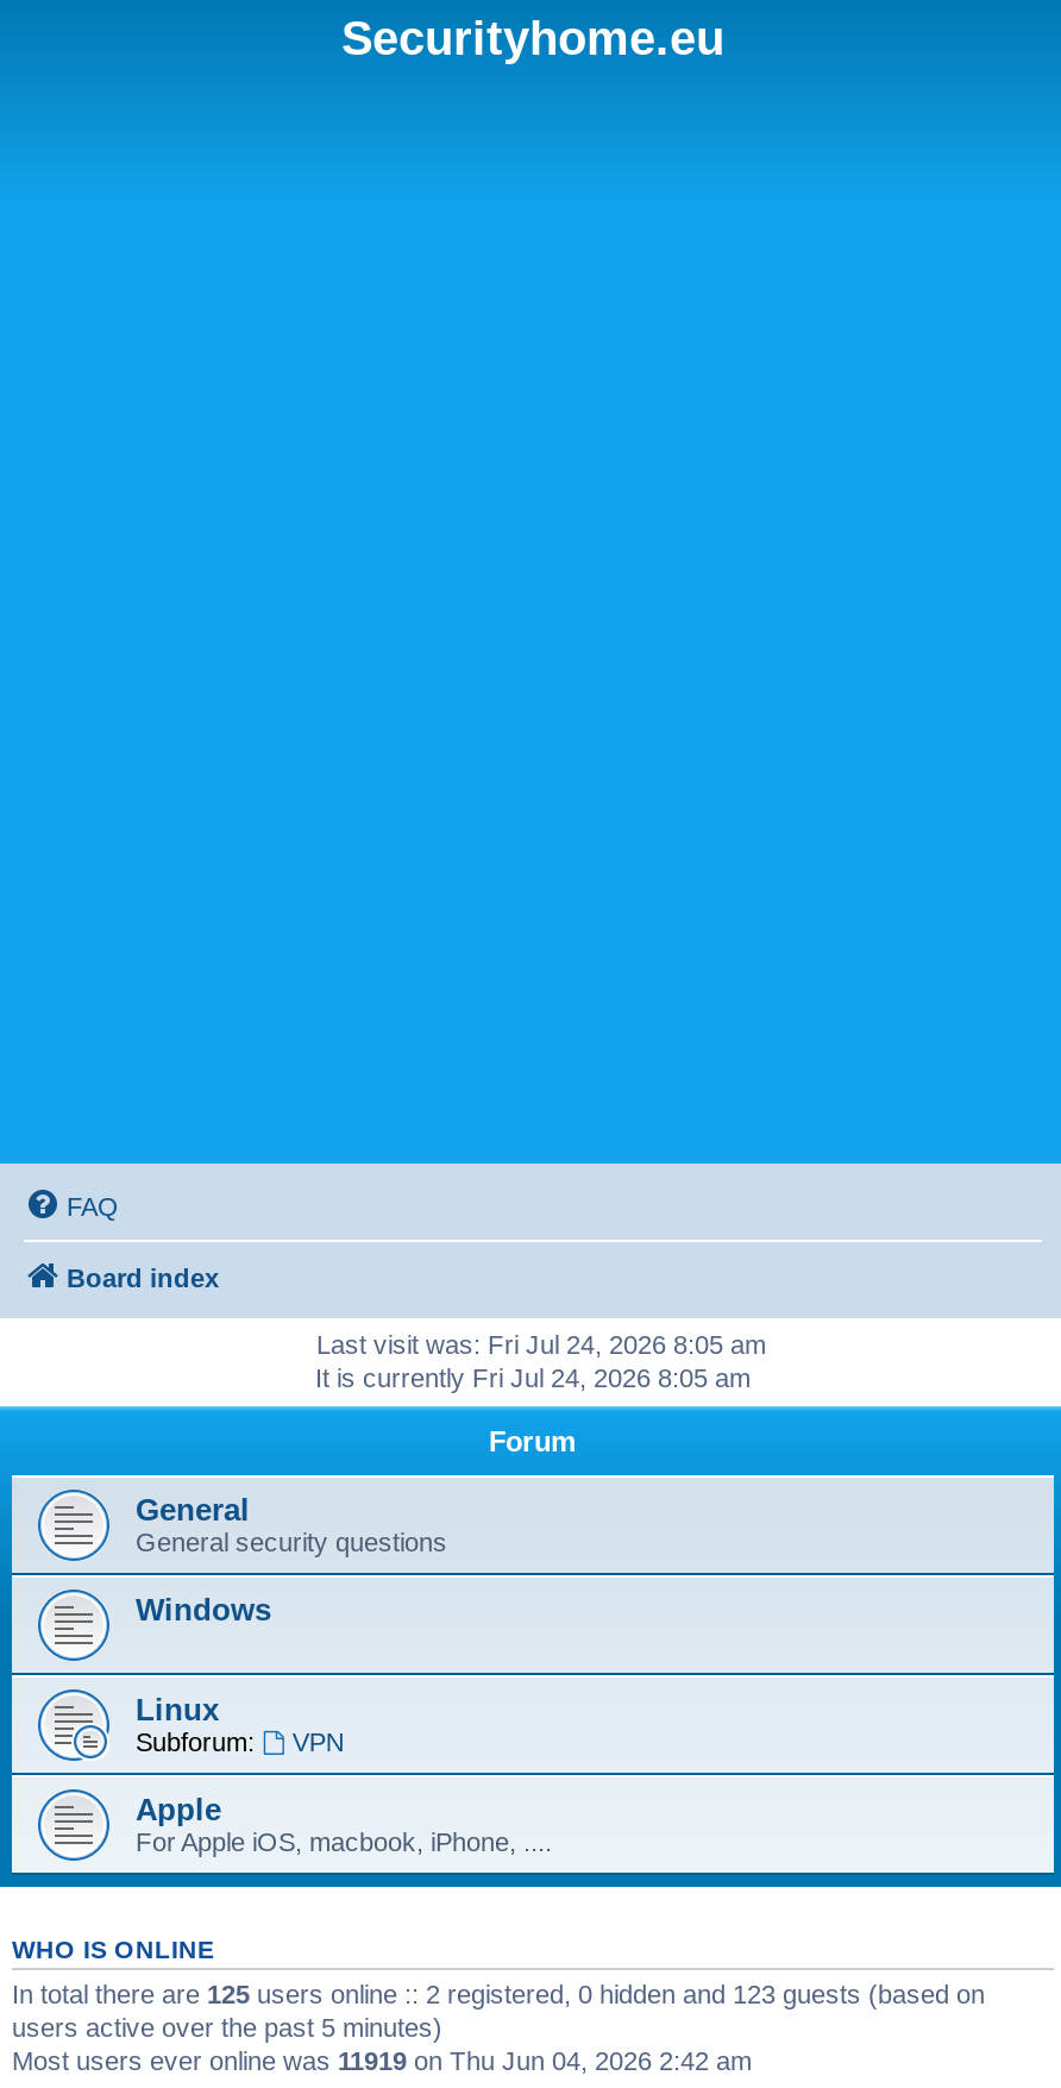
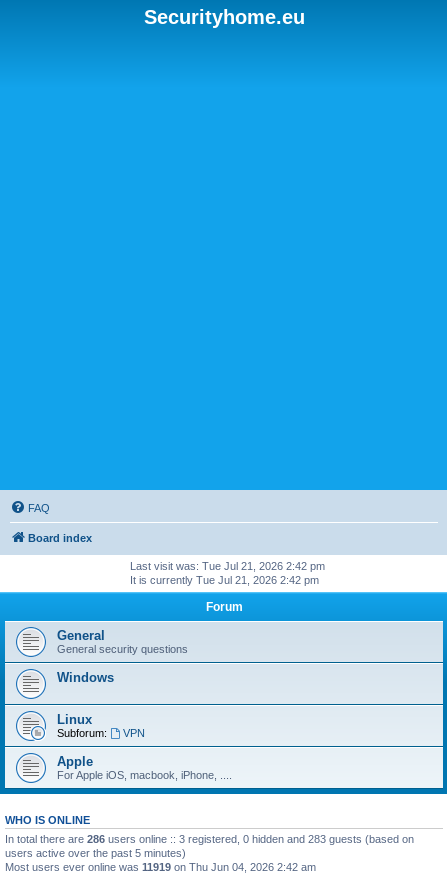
- Last visit was: Fri Jul 24, 2026 8:05 am
+ Last visit was: Tue Jul 21, 2026 2:42 pm

- It is currently Fri Jul 24, 2026 8:05 am
+ It is currently Tue Jul 21, 2026 2:42 pm

- In total there are 125 users online :: 2 registered, 0 hidden and 123 guests (based on
+ In total there are 286 users online :: 3 registered, 0 hidden and 283 guests (based on
